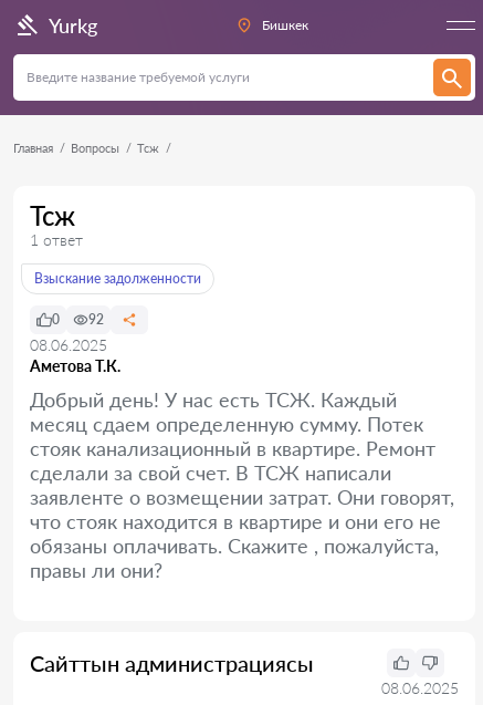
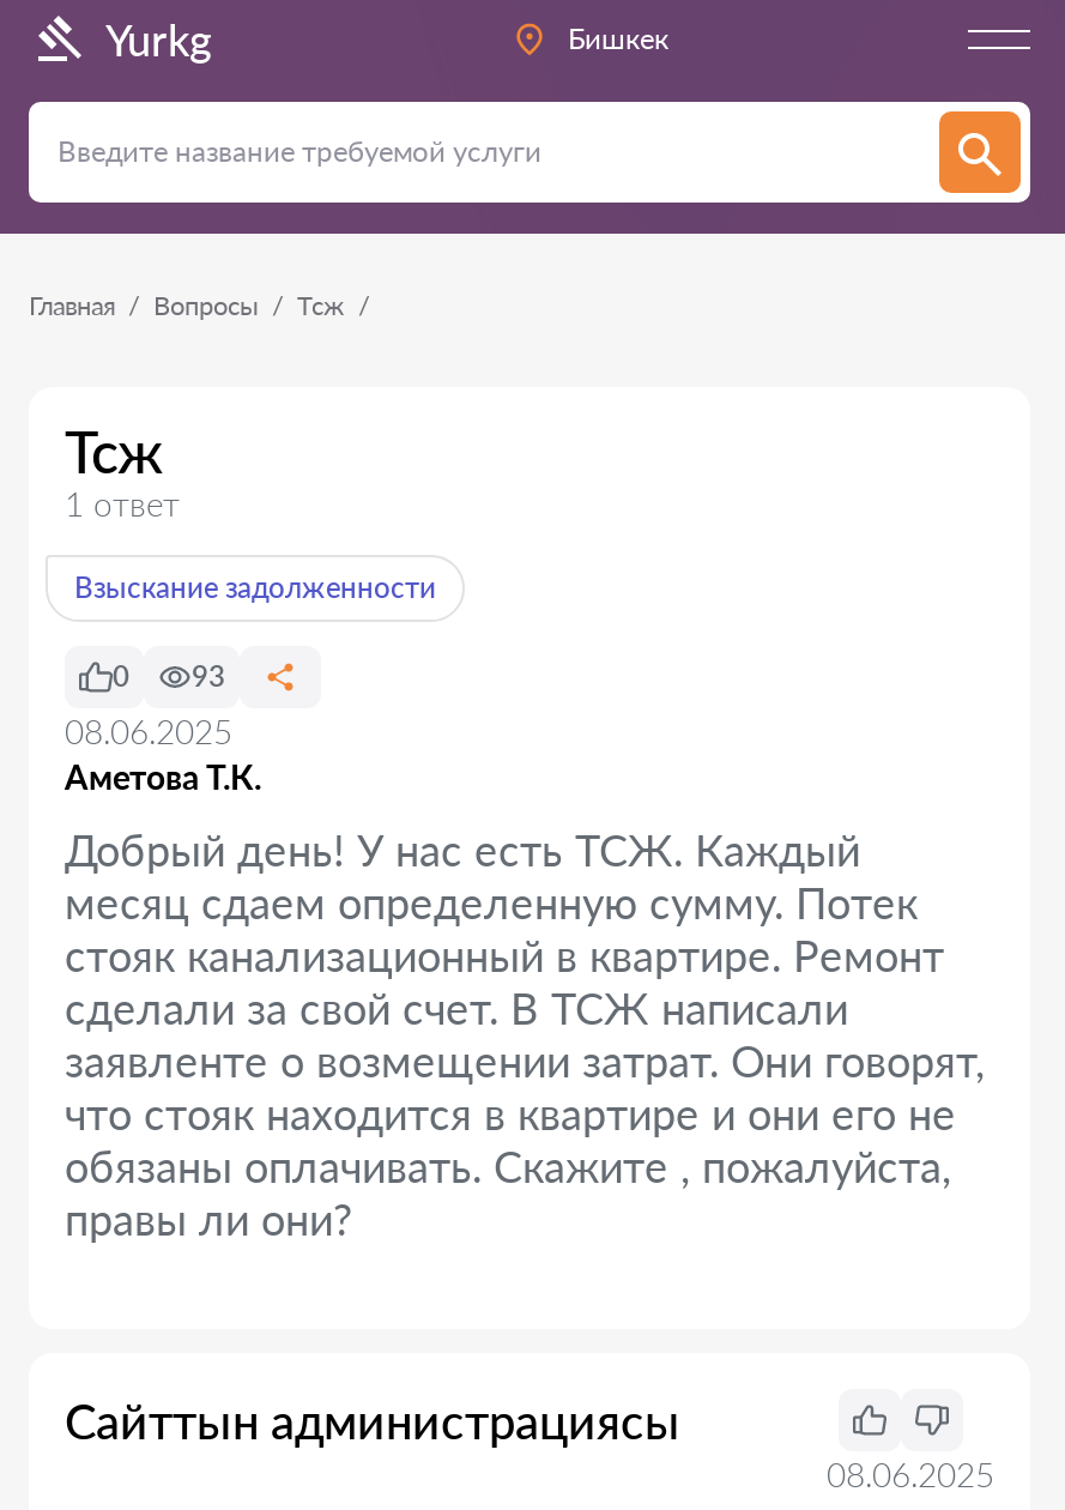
- 0 92
+ 0 93
